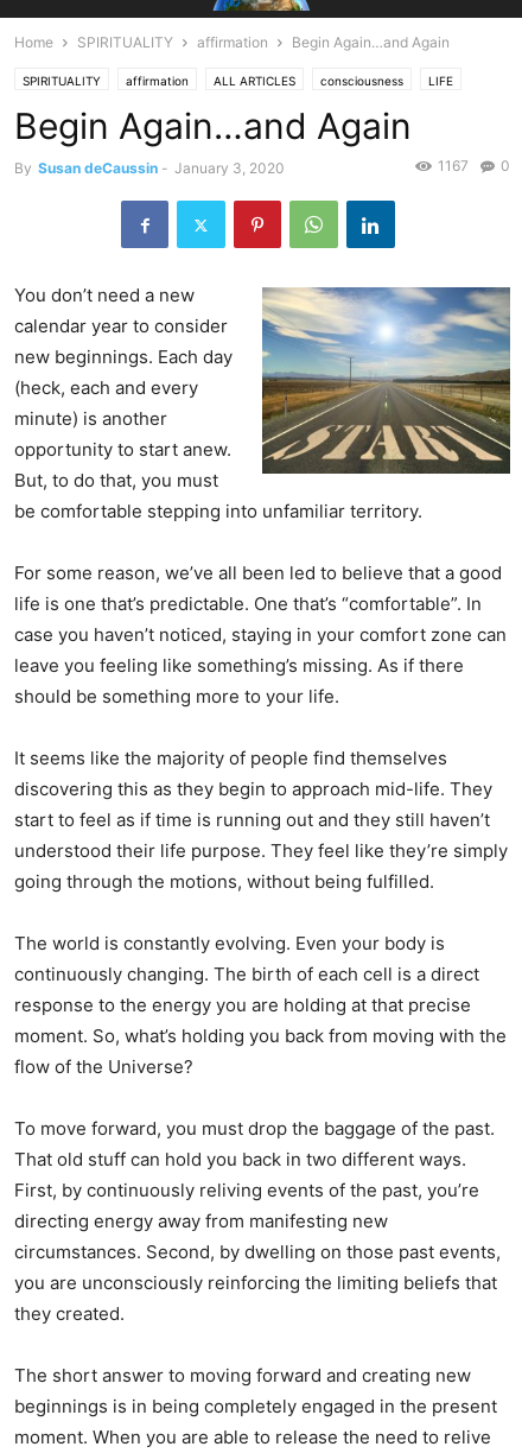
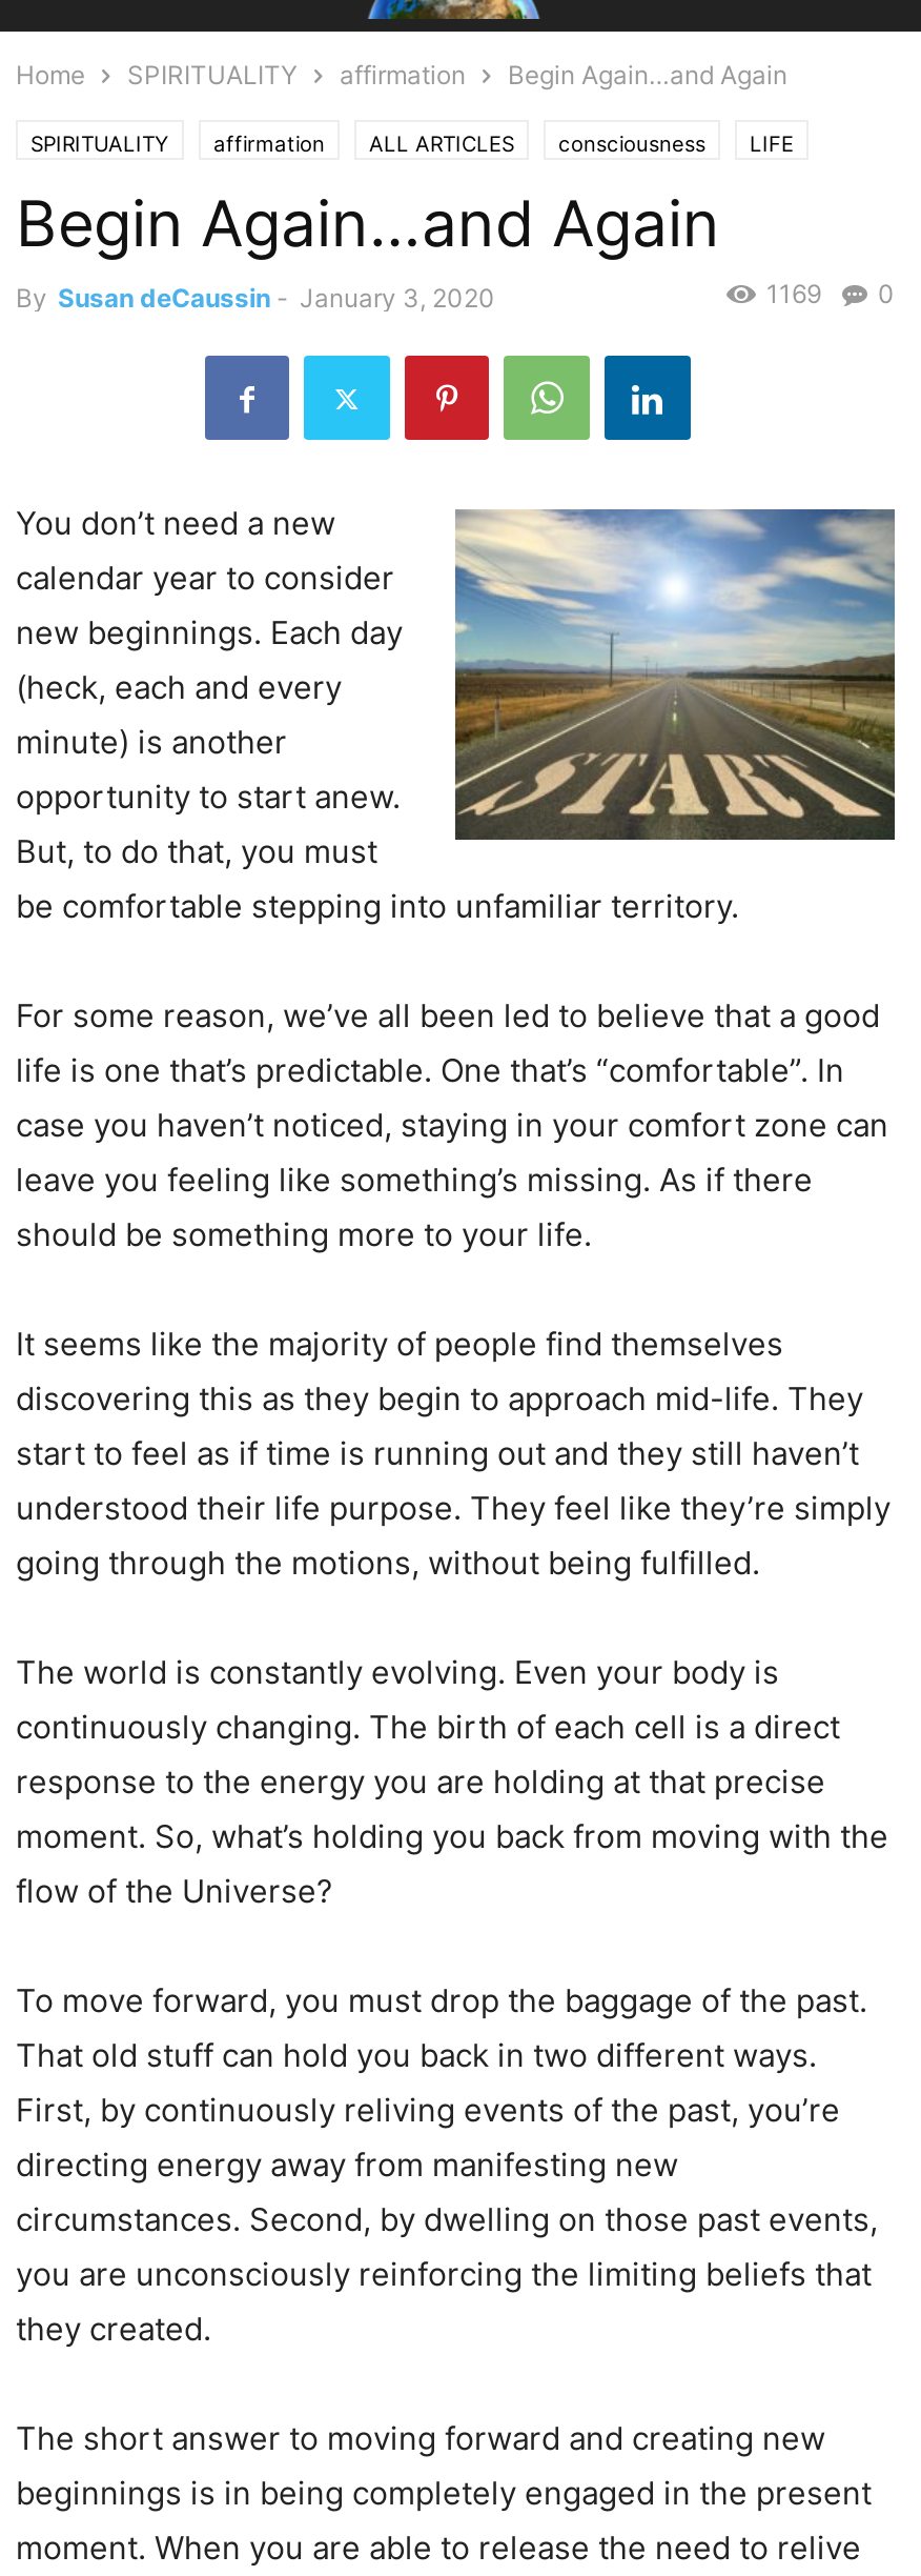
- 1167 0
+ 1169 0
